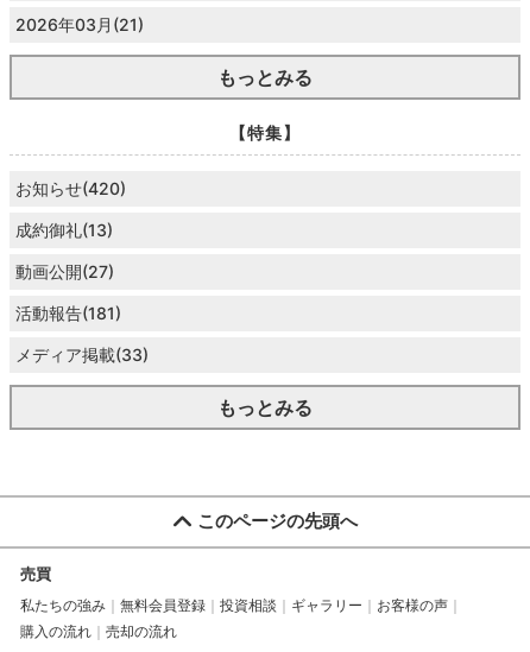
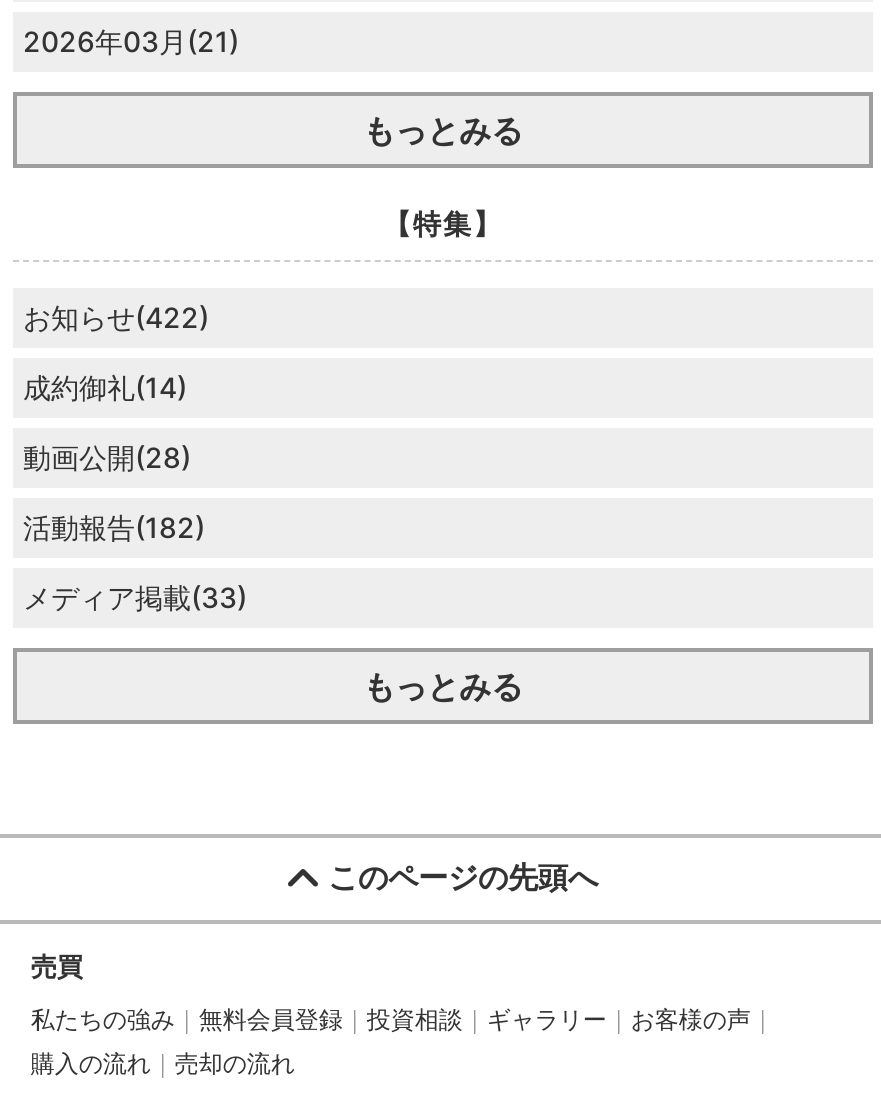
- お知らせ(420)
+ お知らせ(422)

- 成約御礼(13)
+ 成約御礼(14)

- 動画公開(27)
+ 動画公開(28)

- 活動報告(181)
+ 活動報告(182)
